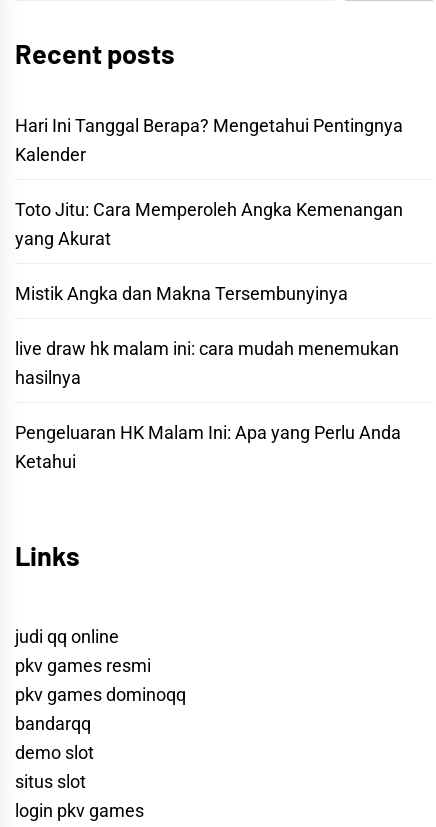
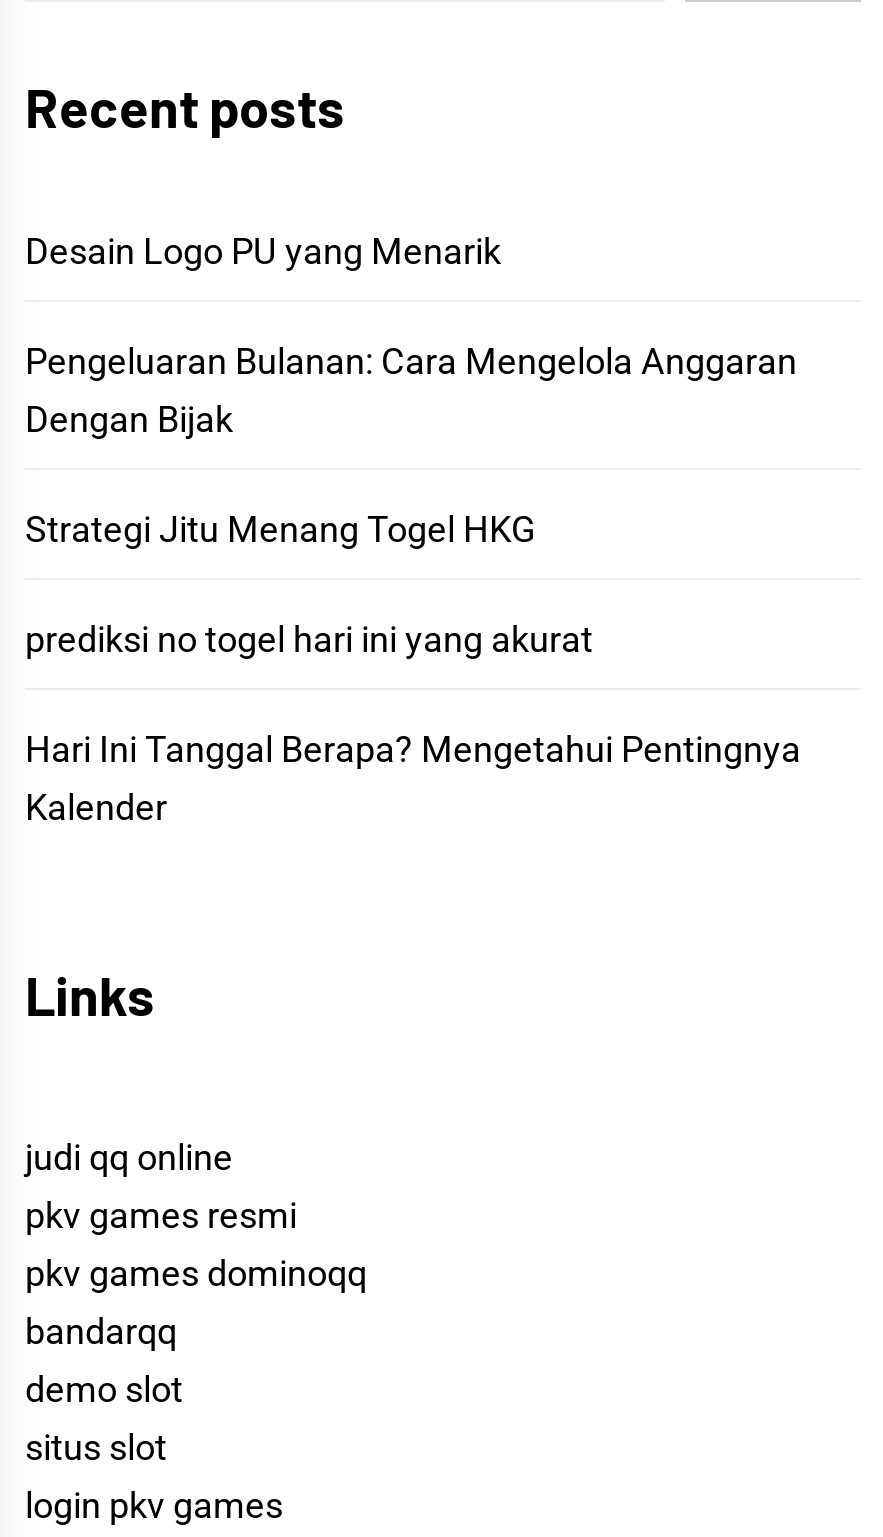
+ Desain Logo PU yang Menarik
+ Pengeluaran Bulanan: Cara Mengelola Anggaran
+ Dengan Bijak
+ Strategi Jitu Menang Togel HKG
+ prediksi no togel hari ini yang akurat

moved down: Hari Ini Tanggal Berapa? Mengetahui Pentingnya | Kalender

- Toto Jitu: Cara Memperoleh Angka Kemenangan
- yang Akurat
- Mistik Angka dan Makna Tersembunyinya
- live draw hk malam ini: cara mudah menemukan
- hasilnya
- Pengeluaran HK Malam Ini: Apa yang Perlu Anda
- Ketahui
